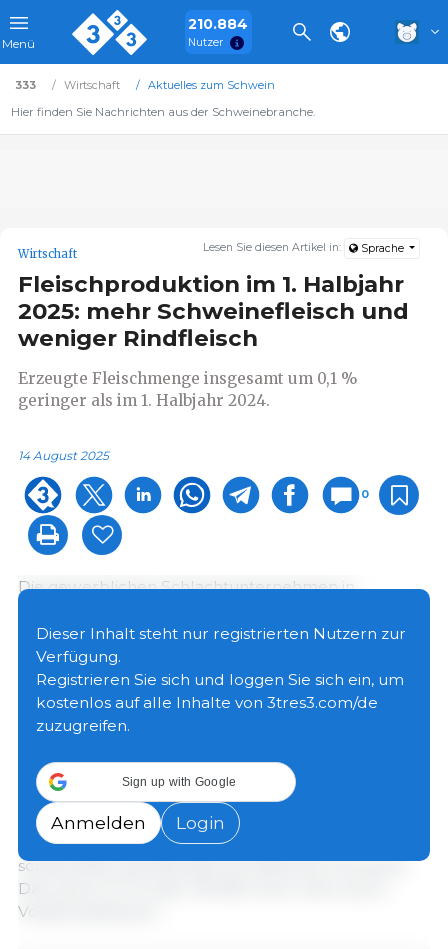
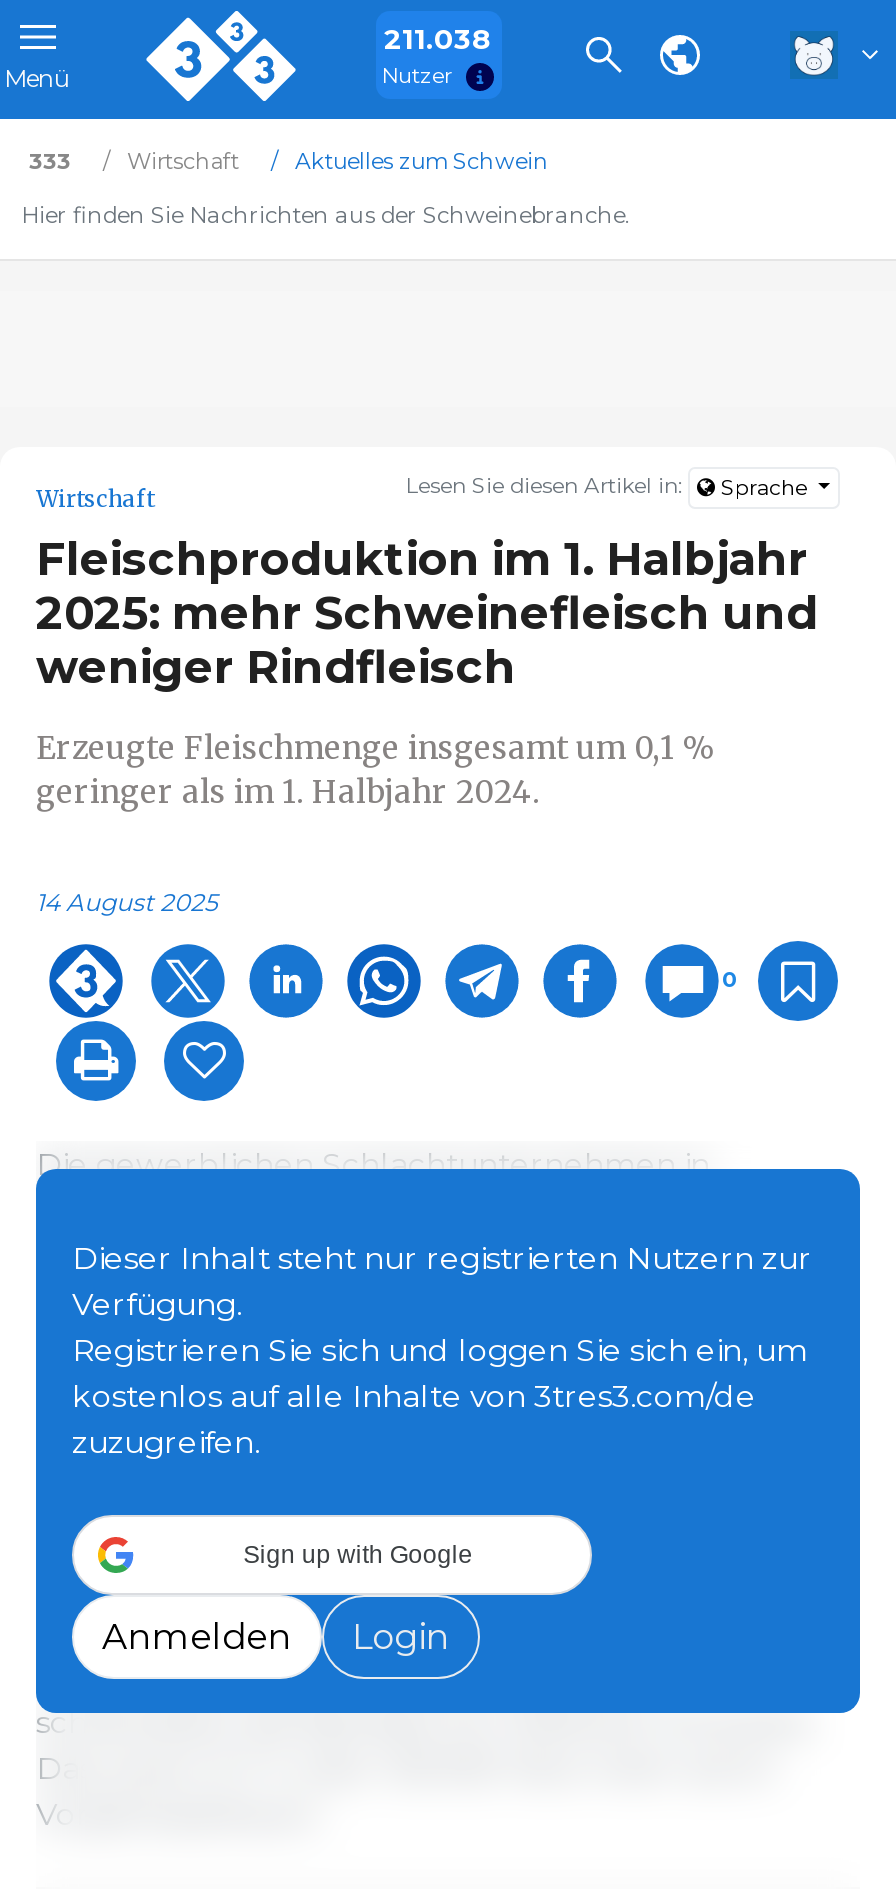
- 210.884
+ 211.038
